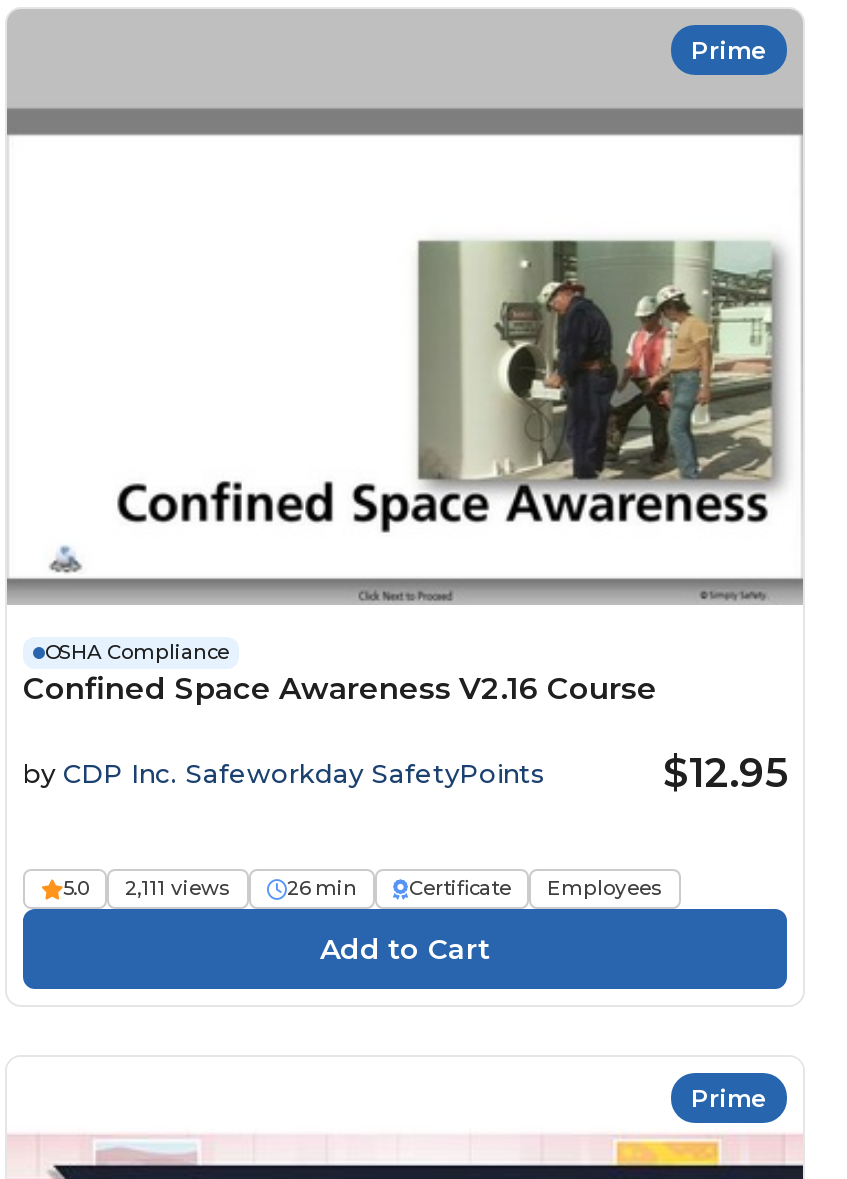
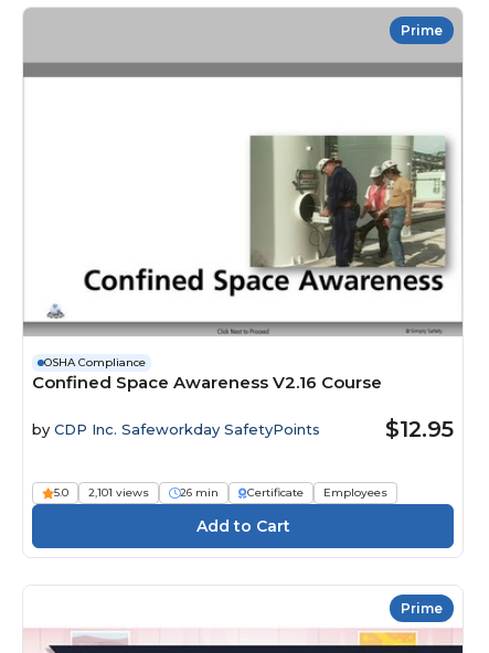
- 5.0 2,111 views
+ 5.0 2,101 views
